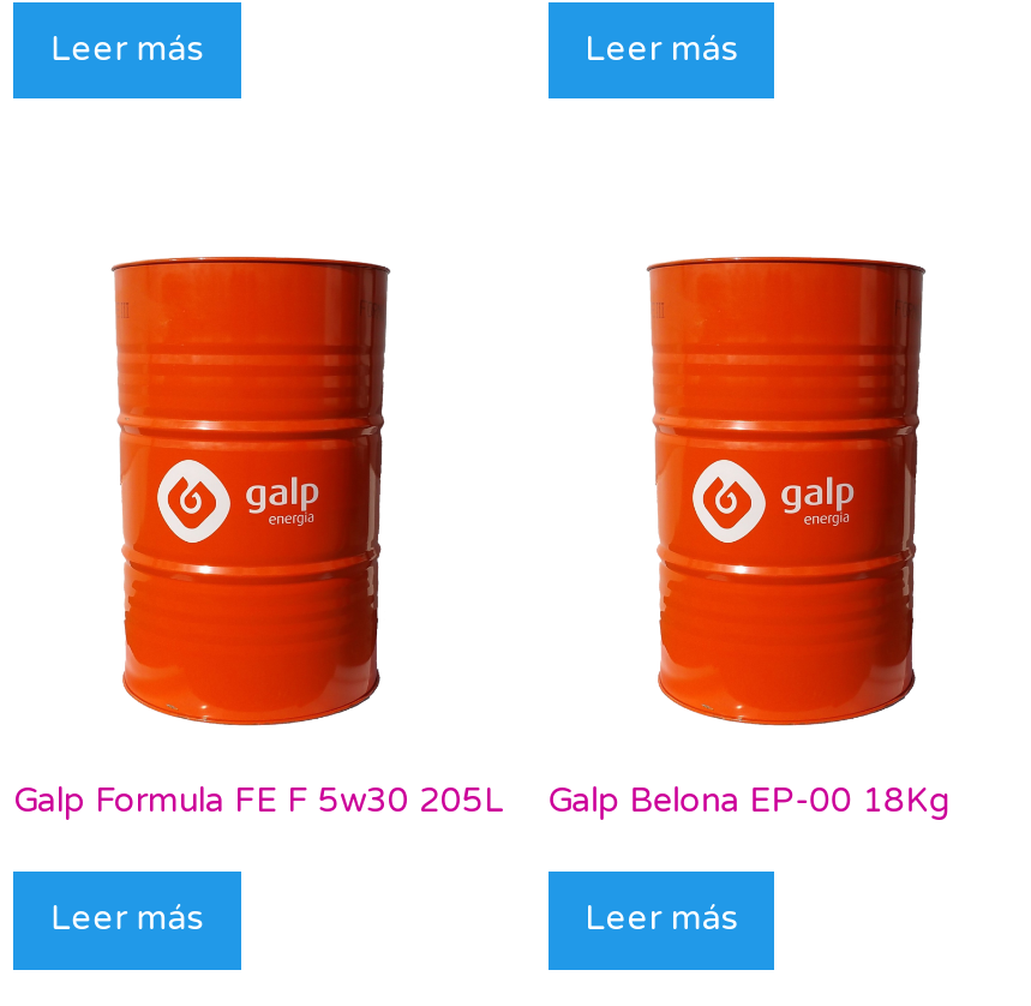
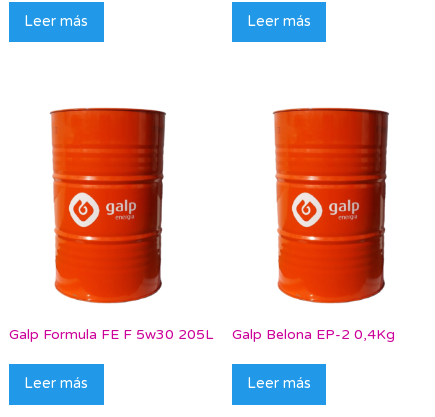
- Galp Belona EP-00 18Kg
+ Galp Belona EP-2 0,4Kg
